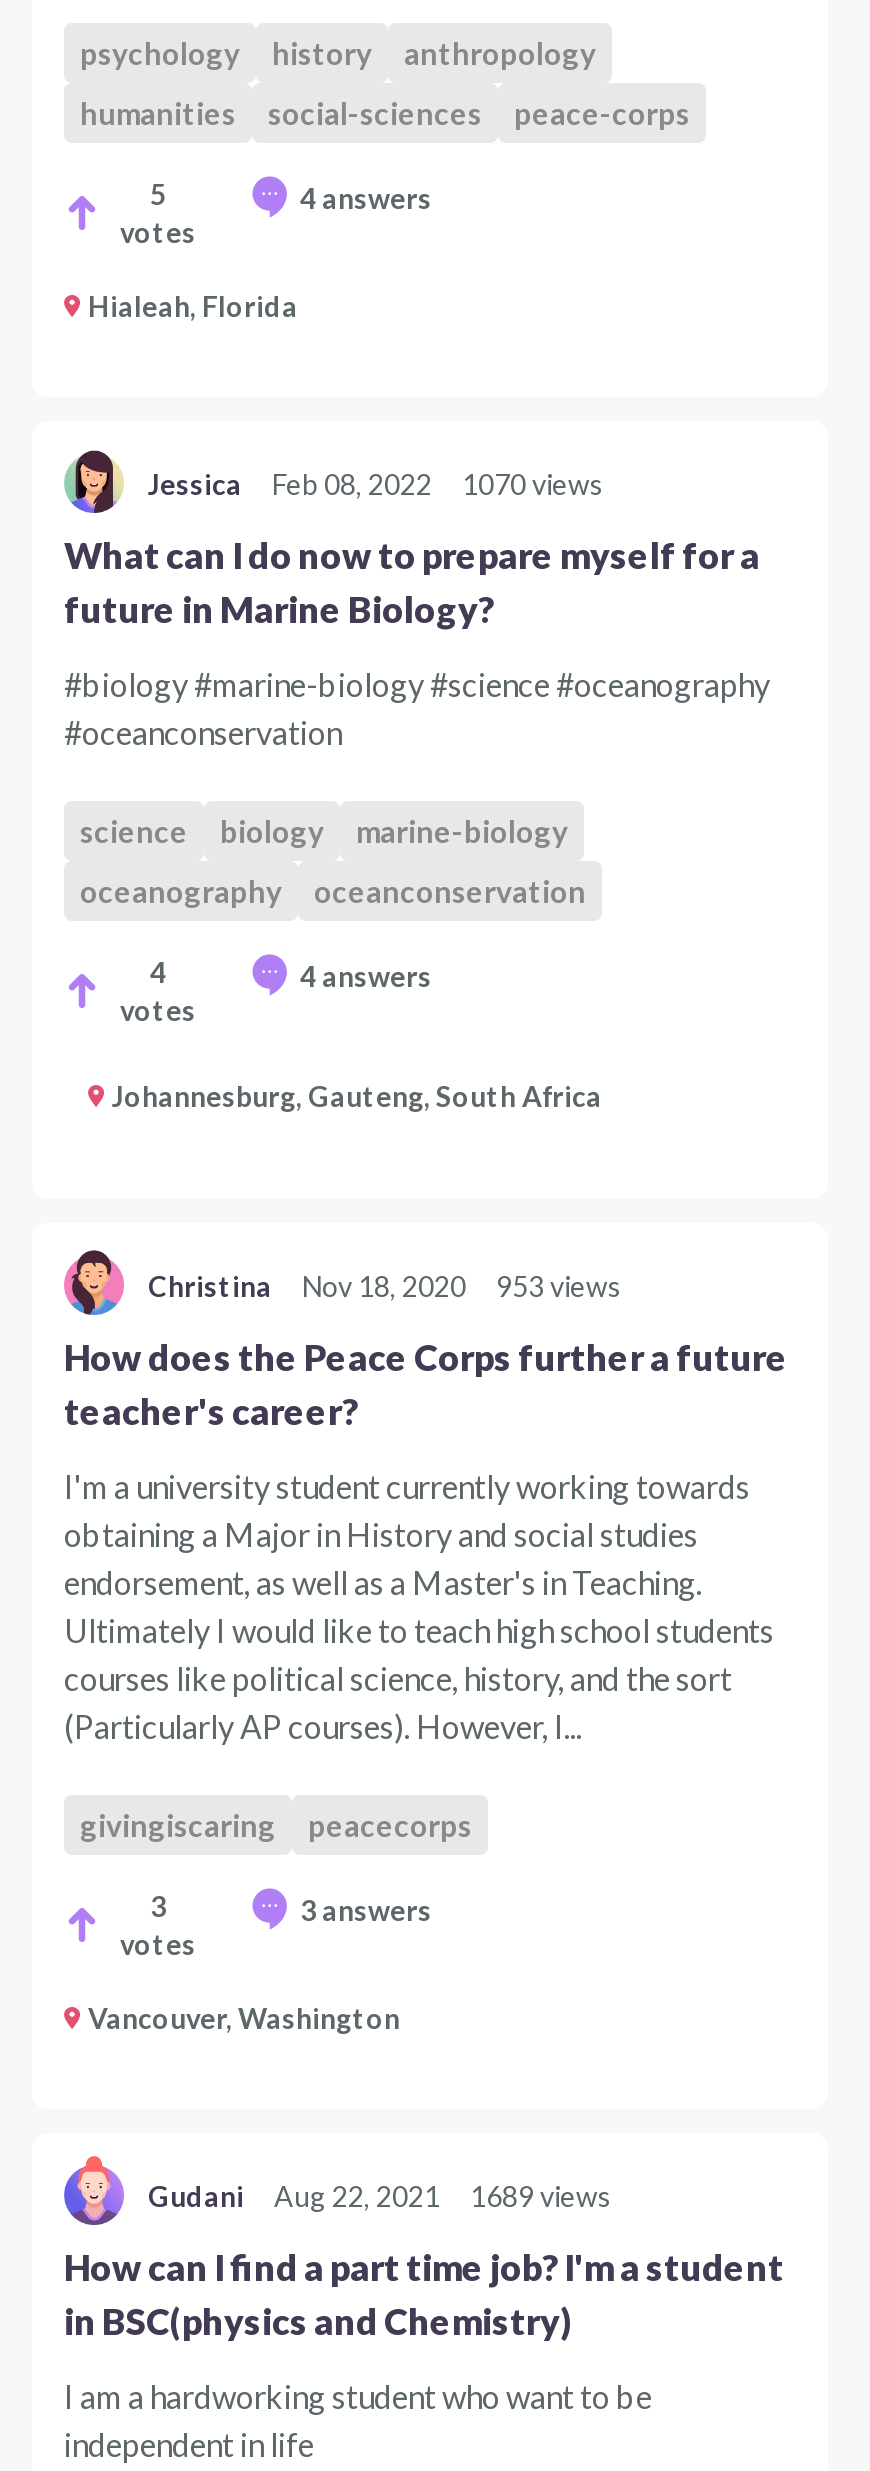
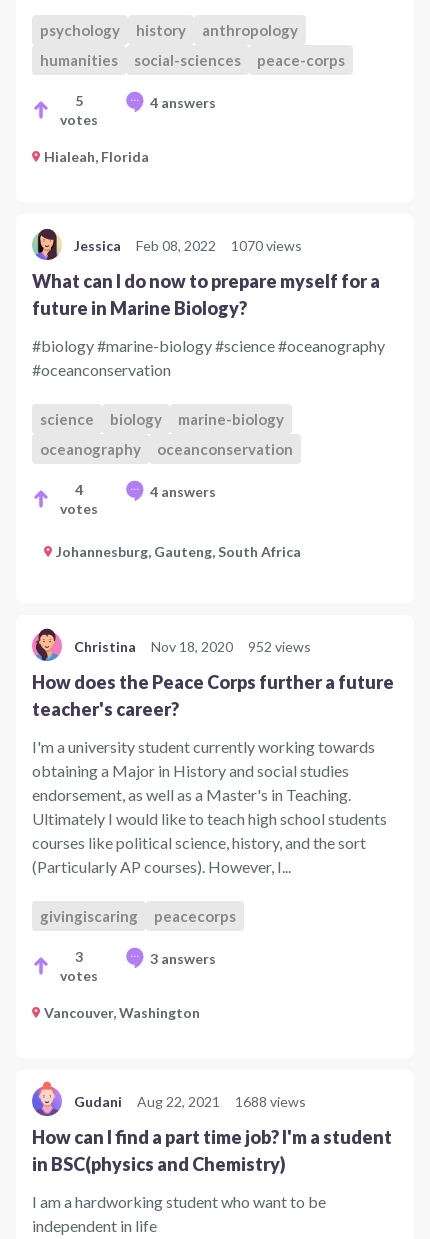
- Christina Nov 18, 2020 953 views
+ Christina Nov 18, 2020 952 views

- Gudani Aug 22, 2021 1689 views
+ Gudani Aug 22, 2021 1688 views
